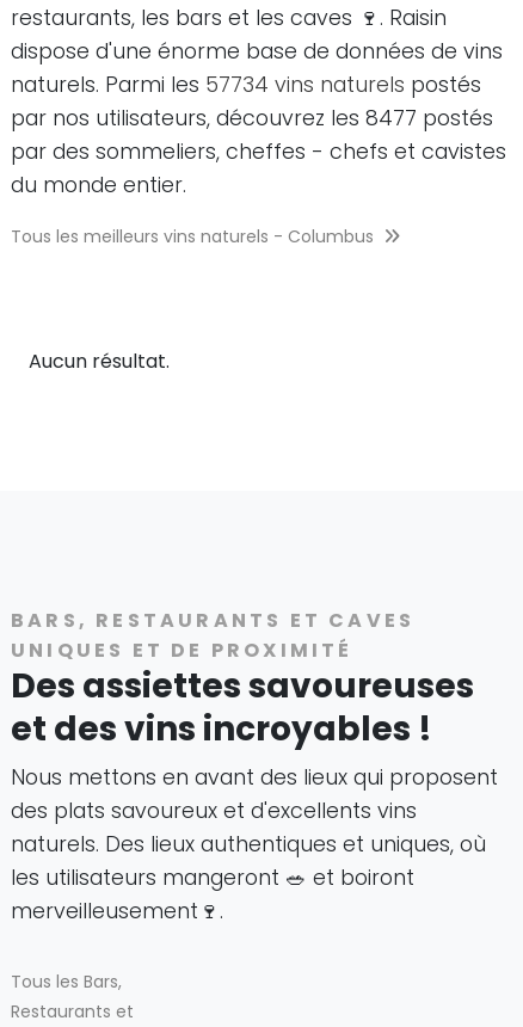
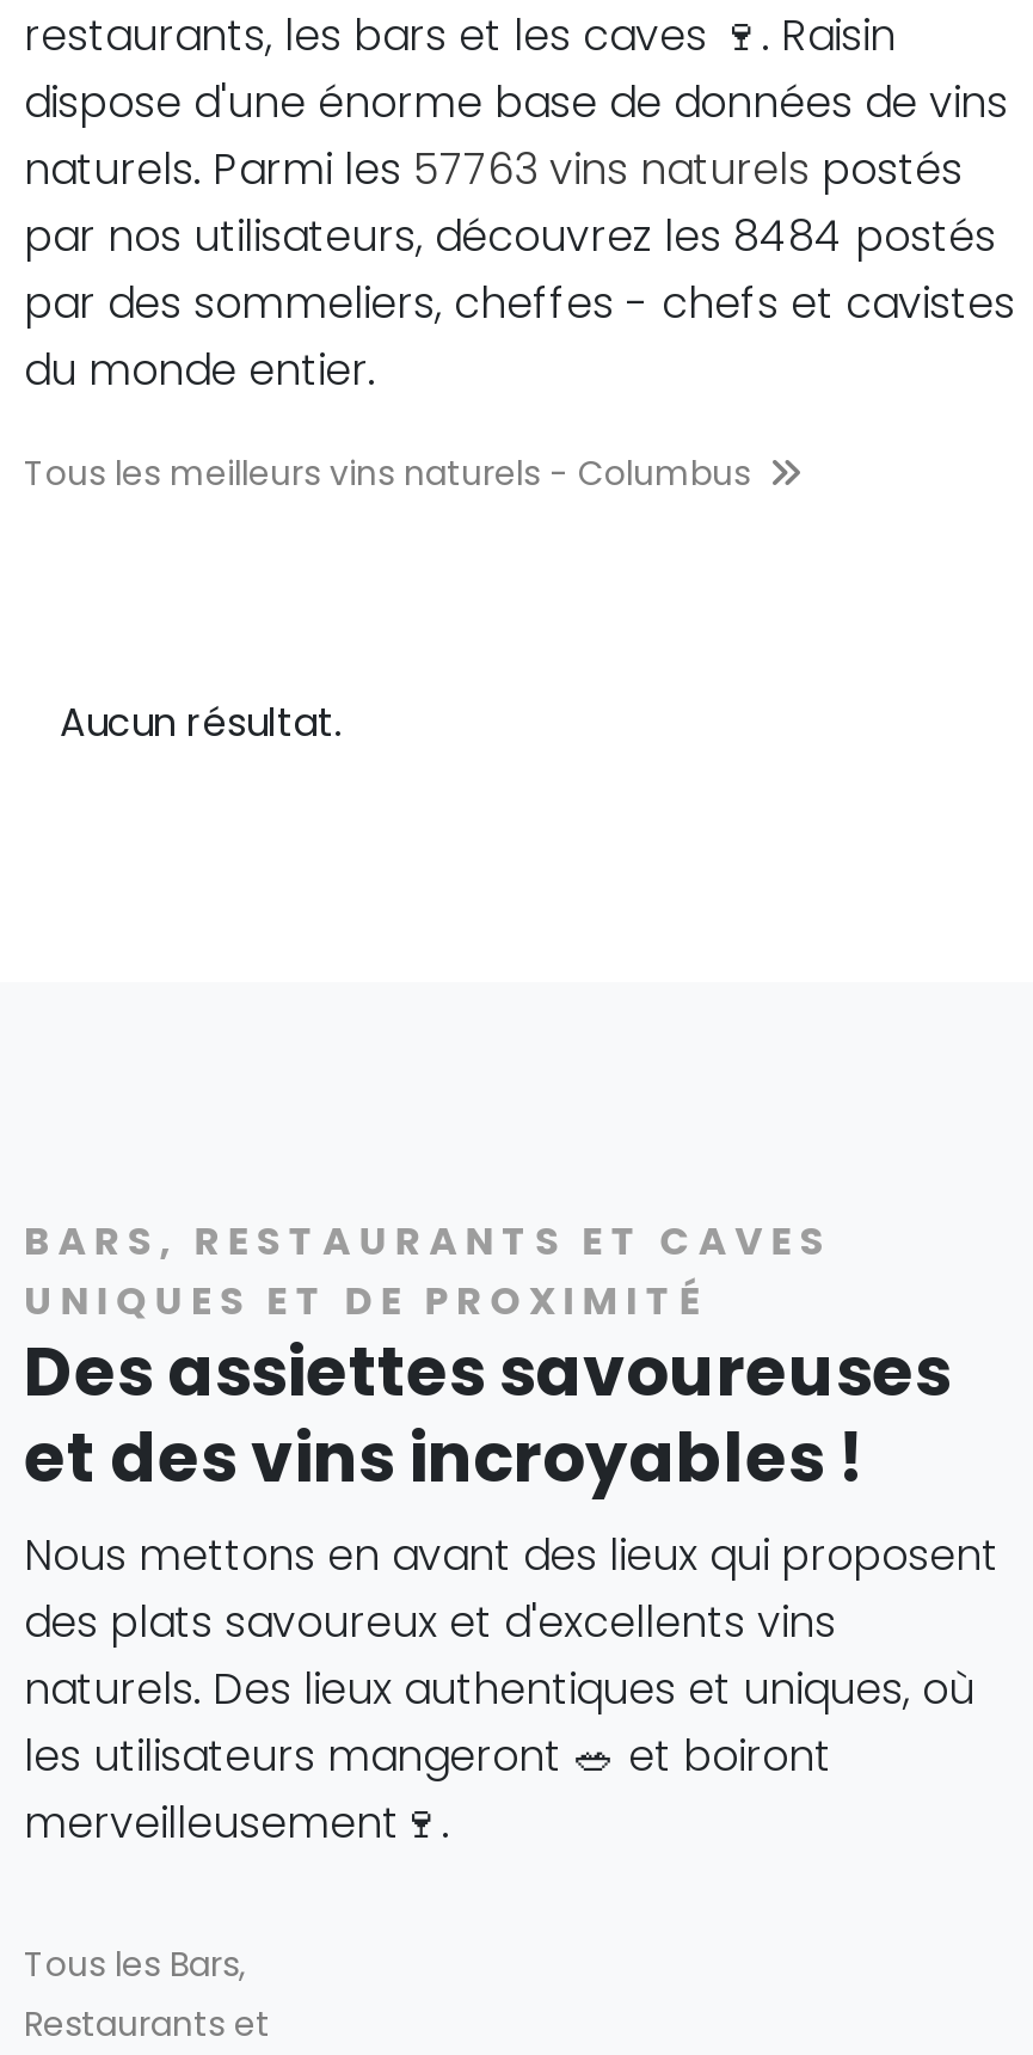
- naturels. Parmi les 57734 vins naturels postés
+ naturels. Parmi les 57763 vins naturels postés

- par nos utilisateurs, découvrez les 8477 postés
+ par nos utilisateurs, découvrez les 8484 postés
